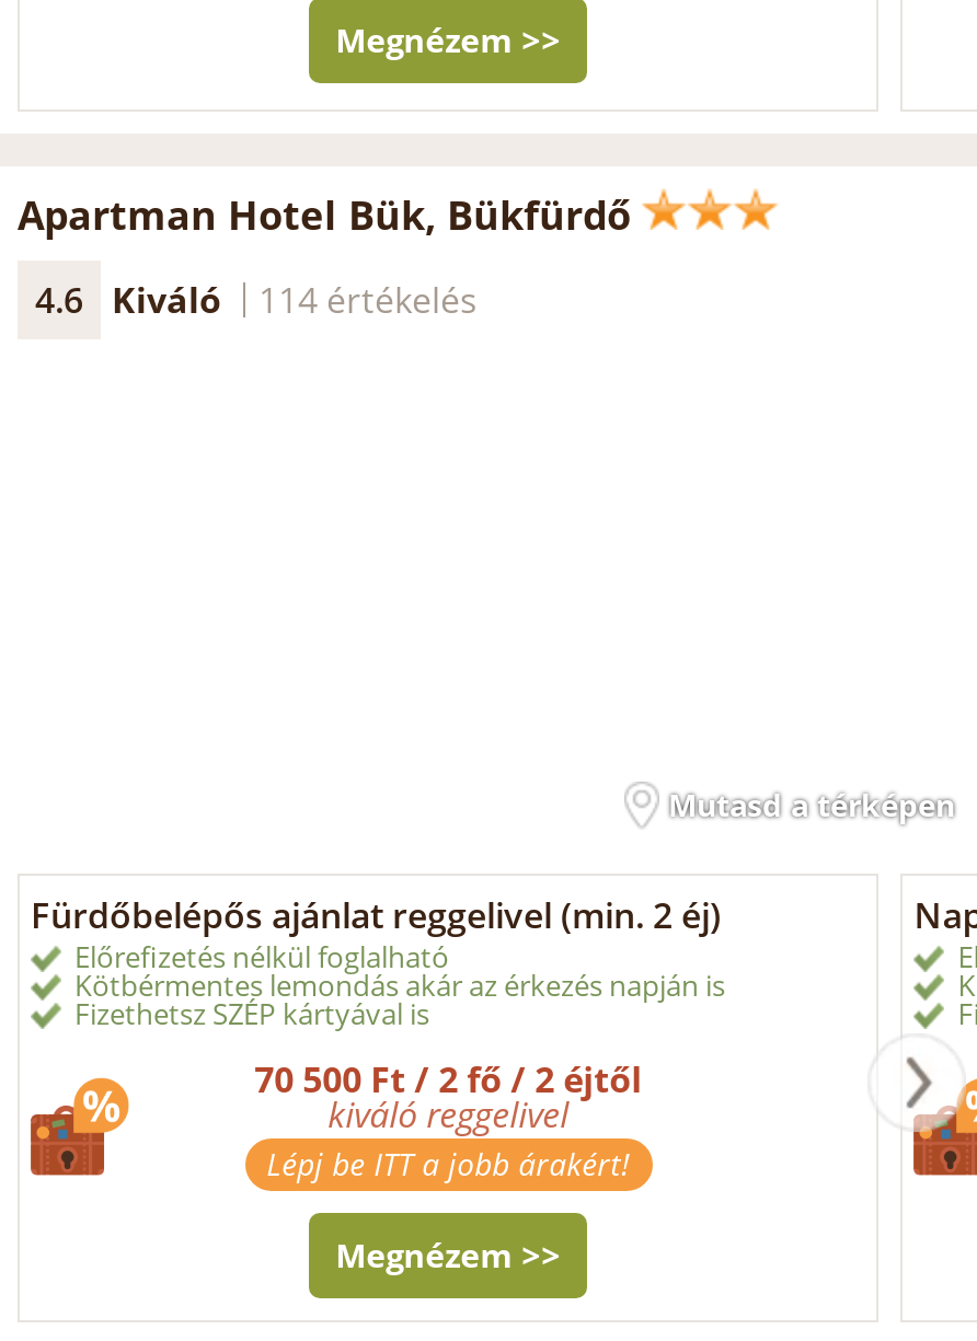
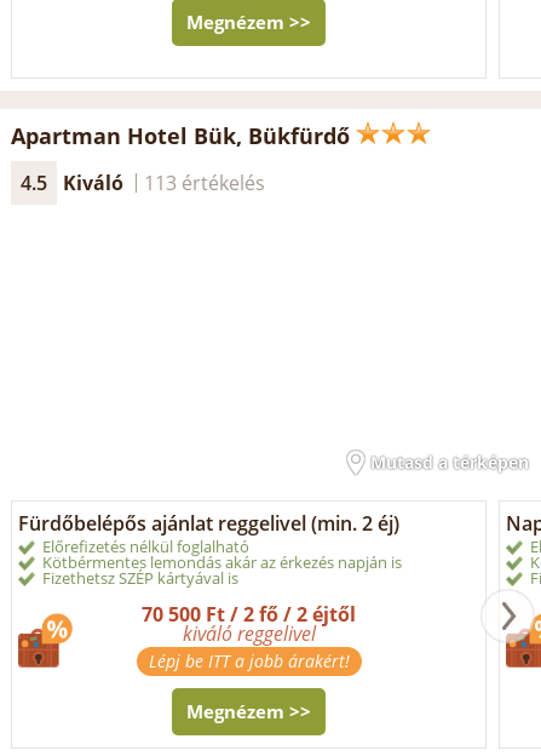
- 4.6 Kiváló
+ 4.5 Kiváló

- 114 értékelés
+ 113 értékelés
